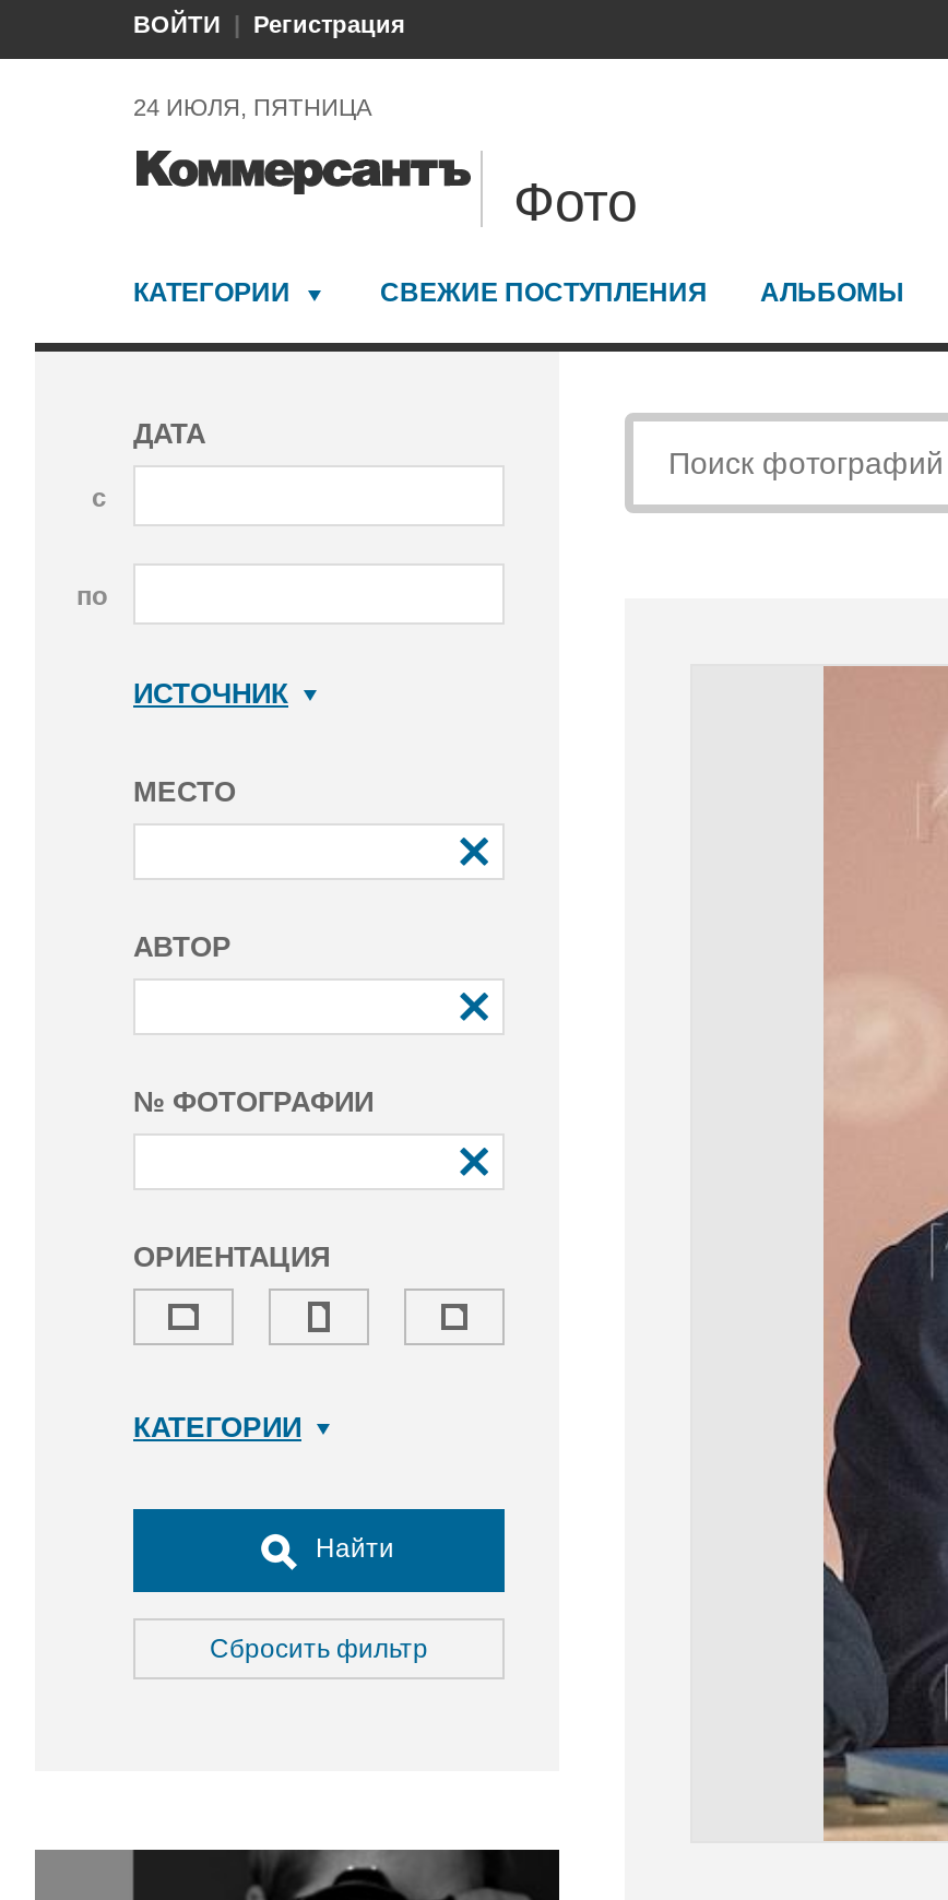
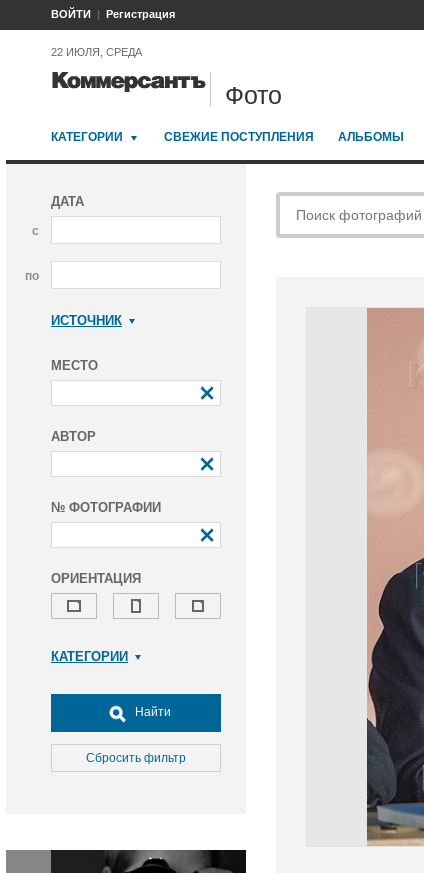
- 24 ИЮЛЯ, ПЯТНИЦА
+ 22 ИЮЛЯ, СРЕДА
